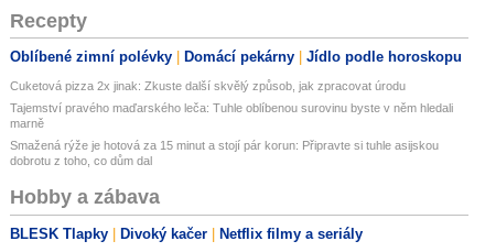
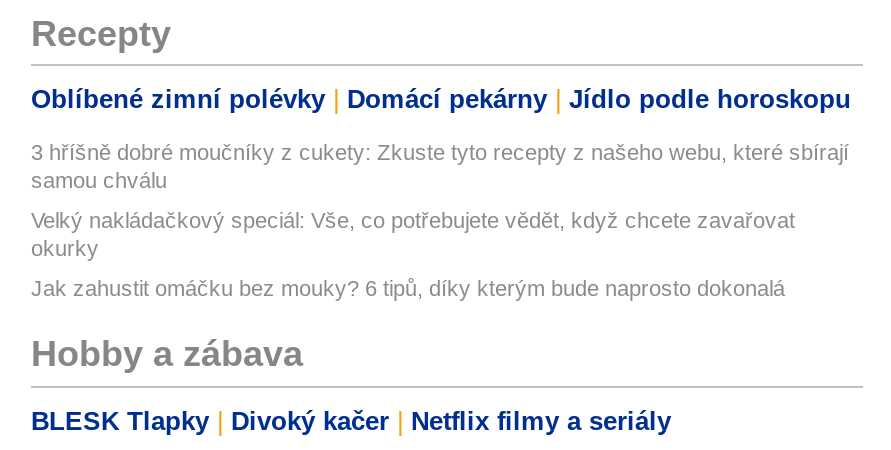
- Cuketová pizza 2x jinak: Zkuste další skvělý způsob, jak zpracovat úrodu
+ 3 hříšně dobré moučníky z cukety: Zkuste tyto recepty z našeho webu, které sbírají
+ samou chválu

- Tajemství pravého maďarského leča: Tuhle oblíbenou surovinu byste v něm hledali
- marně
+ Velký nakládačkový speciál: Vše, co potřebujete vědět, když chcete zavařovat
+ okurky

- Smažená rýže je hotová za 15 minut a stojí pár korun: Připravte si tuhle asijskou
- dobrotu z toho, co dům dal
+ Jak zahustit omáčku bez mouky? 6 tipů, díky kterým bude naprosto dokonalá
